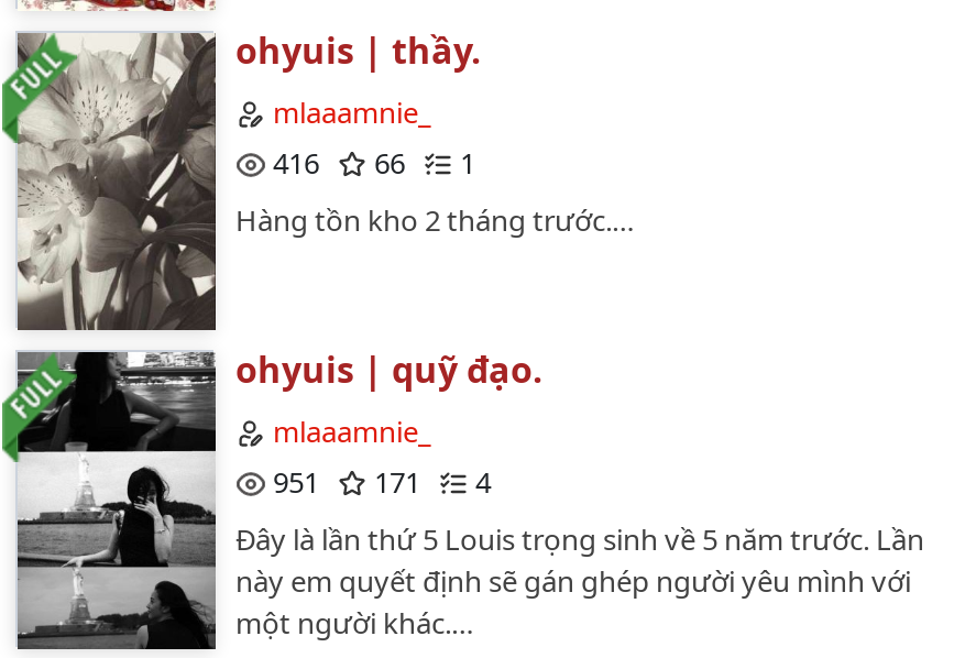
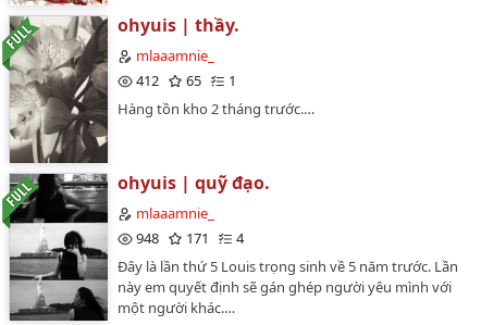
- 416
+ 412

- 66
+ 65

- 951 171 4
+ 948 171 4
